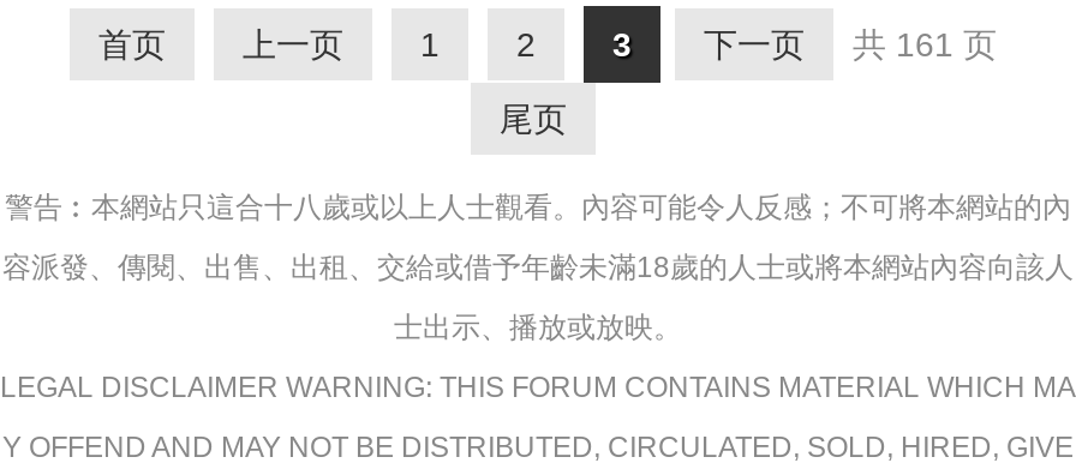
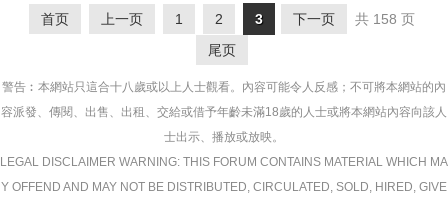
- 首页 上一页 1 2 3 下一页 共 161 页
+ 首页 上一页 1 2 3 下一页 共 158 页
